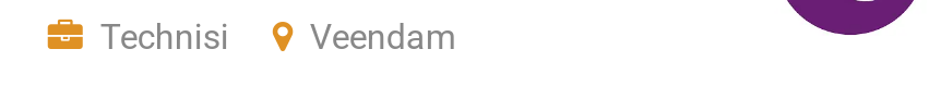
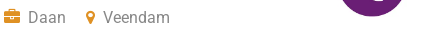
- Technisi
+ Daan
